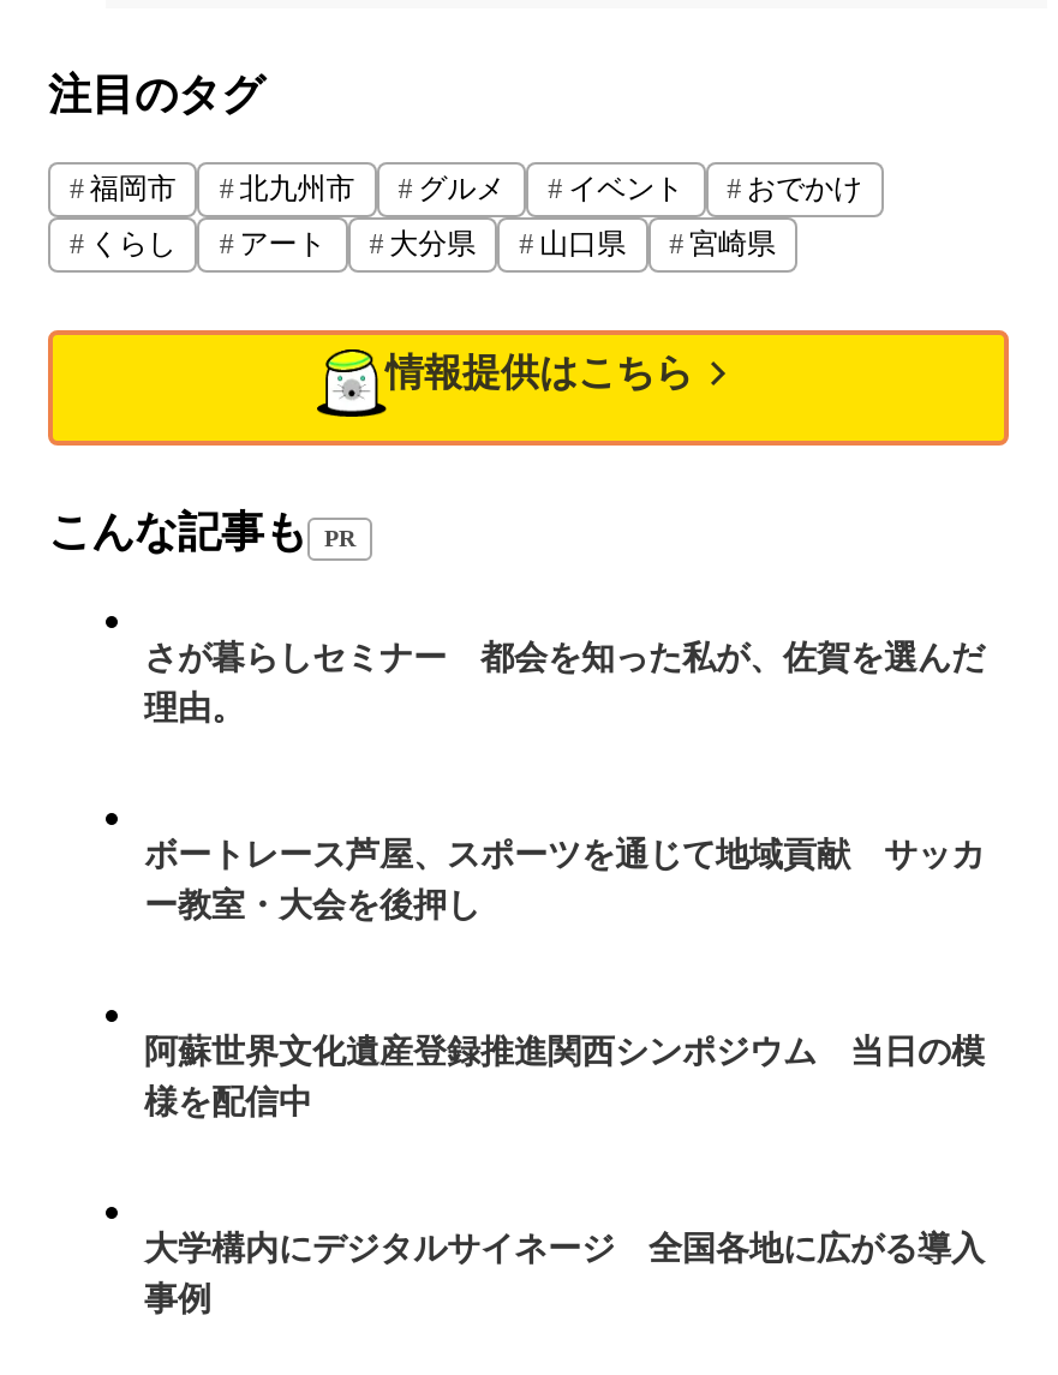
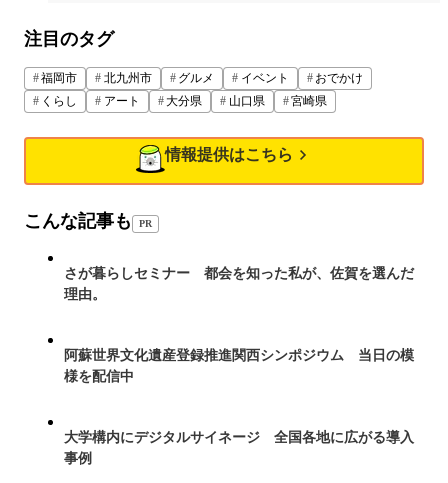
- ボートレース芦屋、スポーツを通じて地域貢献 サッカ
- ー教室・大会を後押し
